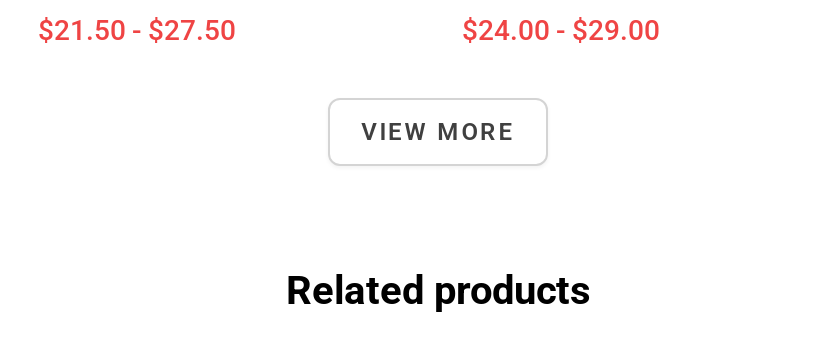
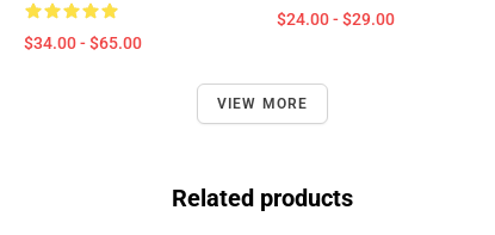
- $21.50 - $27.50
+ $34.00 - $65.00
